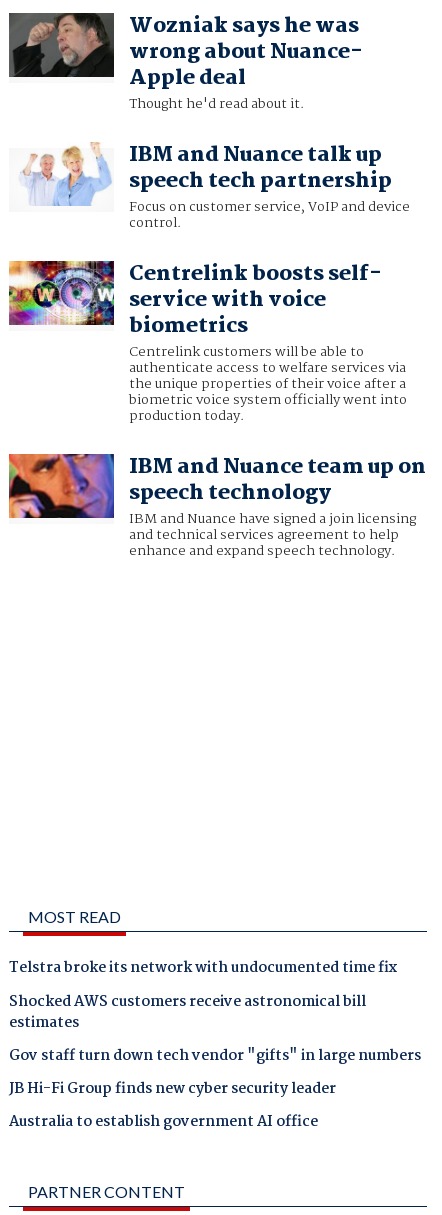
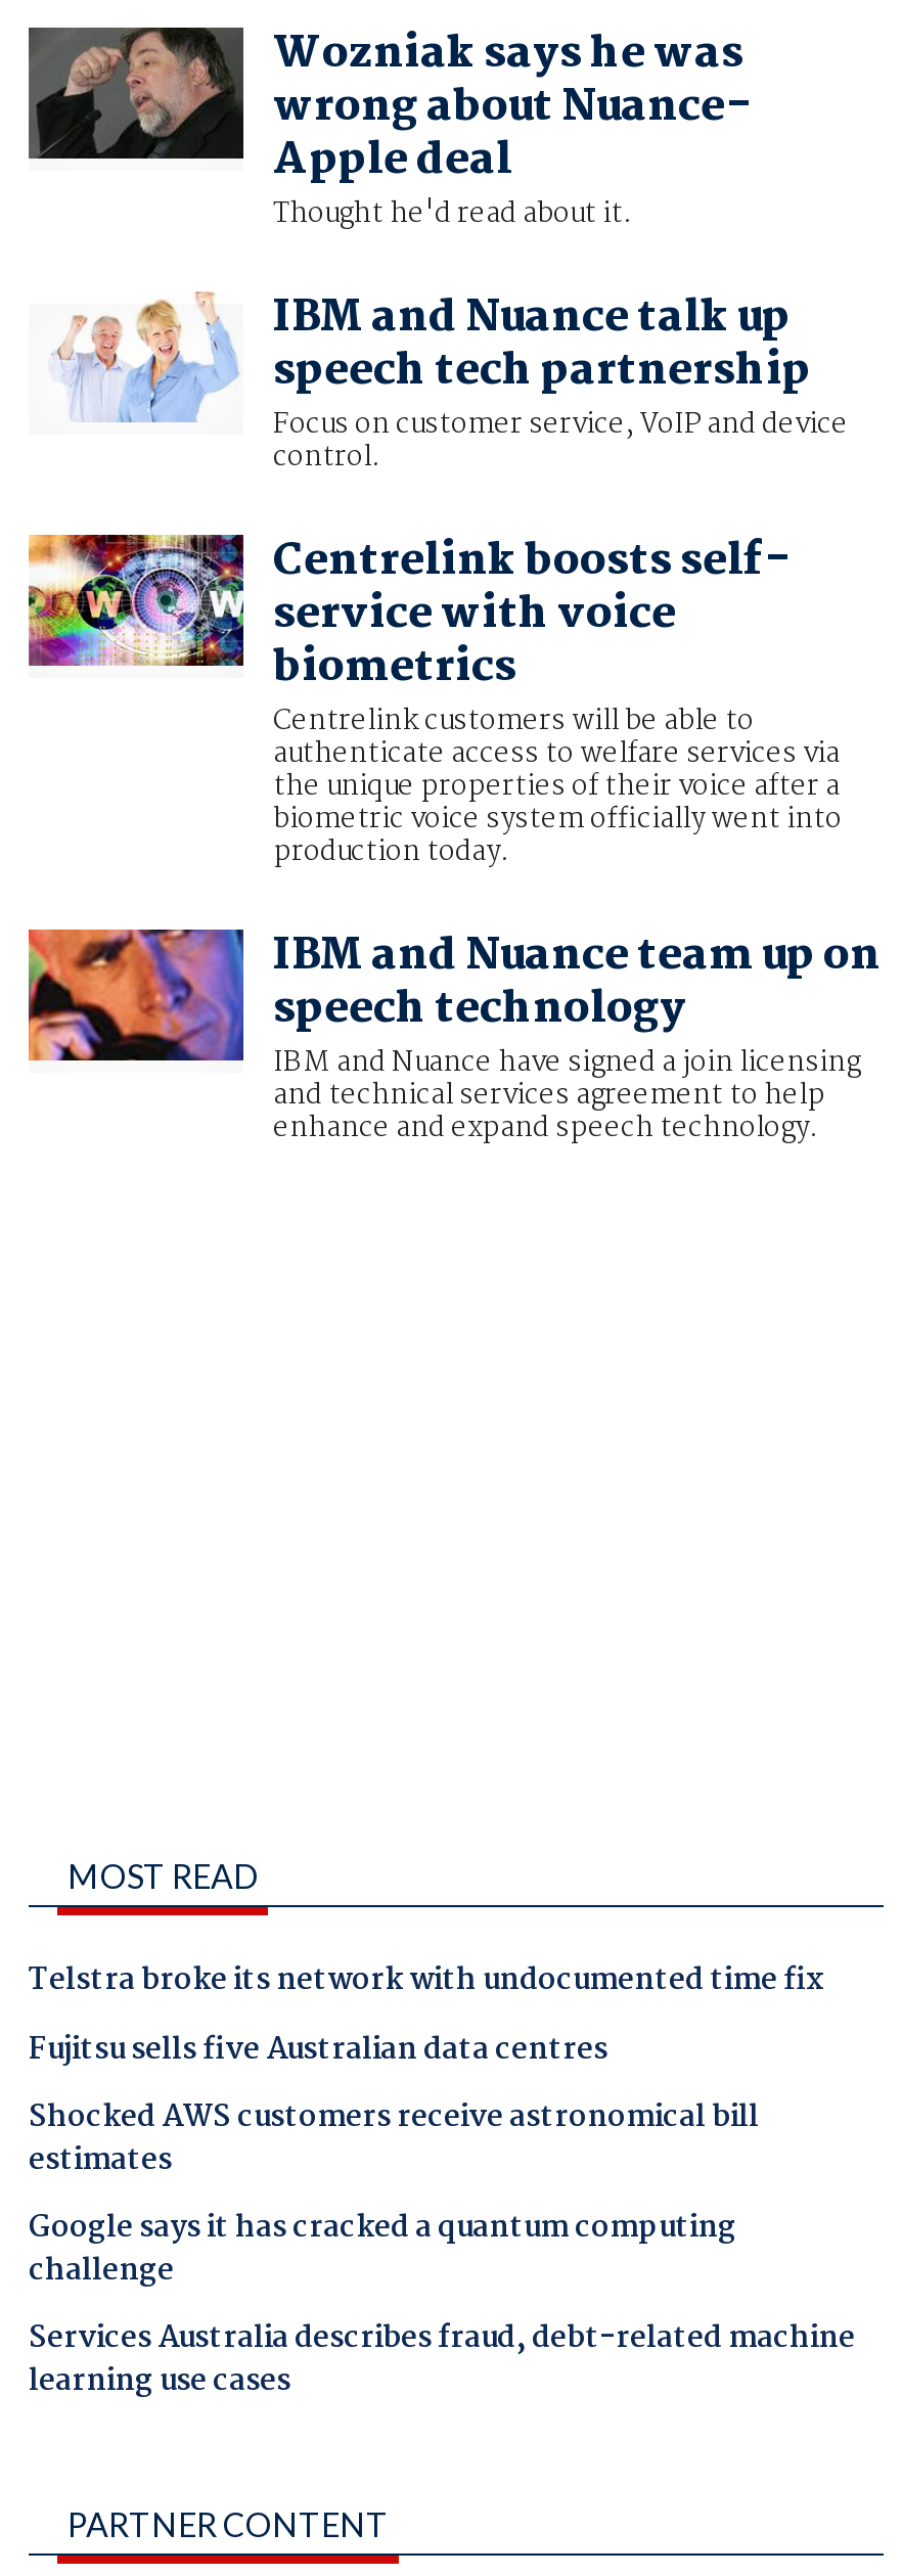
+ Fujitsu sells five Australian data centres

- Gov staff turn down tech vendor "gifts" in large numbers
- JB Hi-Fi Group finds new cyber security leader
- Australia to establish government AI office
+ Google says it has cracked a quantum computing
+ challenge
+ Services Australia describes fraud, debt-related machine
+ learning use cases
